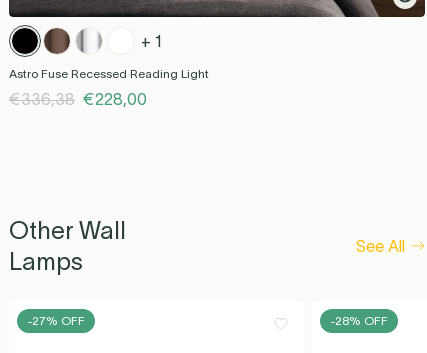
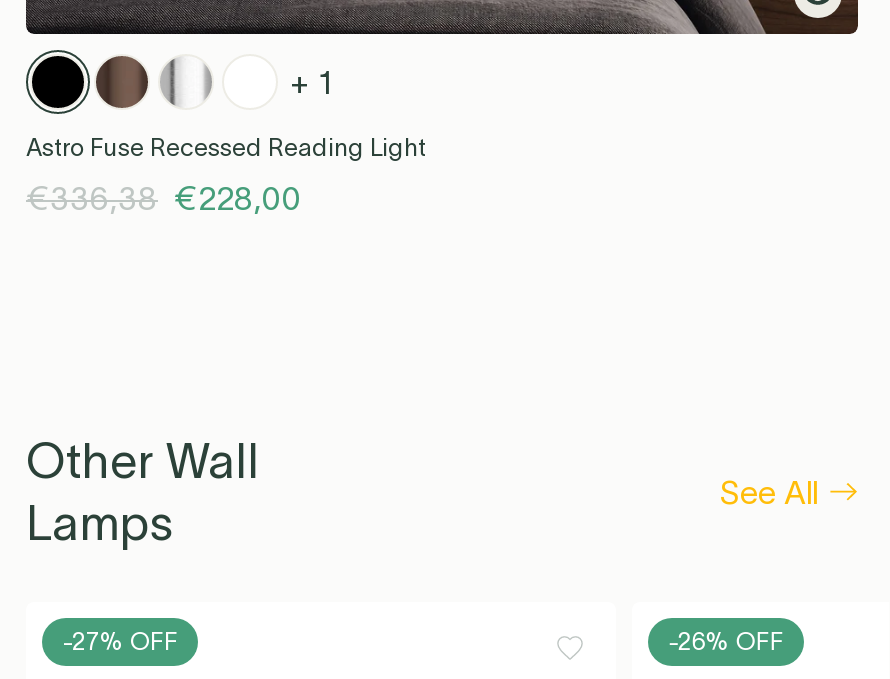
- -28% OFF
+ -26% OFF
